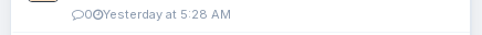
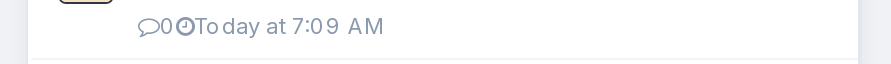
- Yesterday at 5:28 AM
+ Today at 7:09 AM
